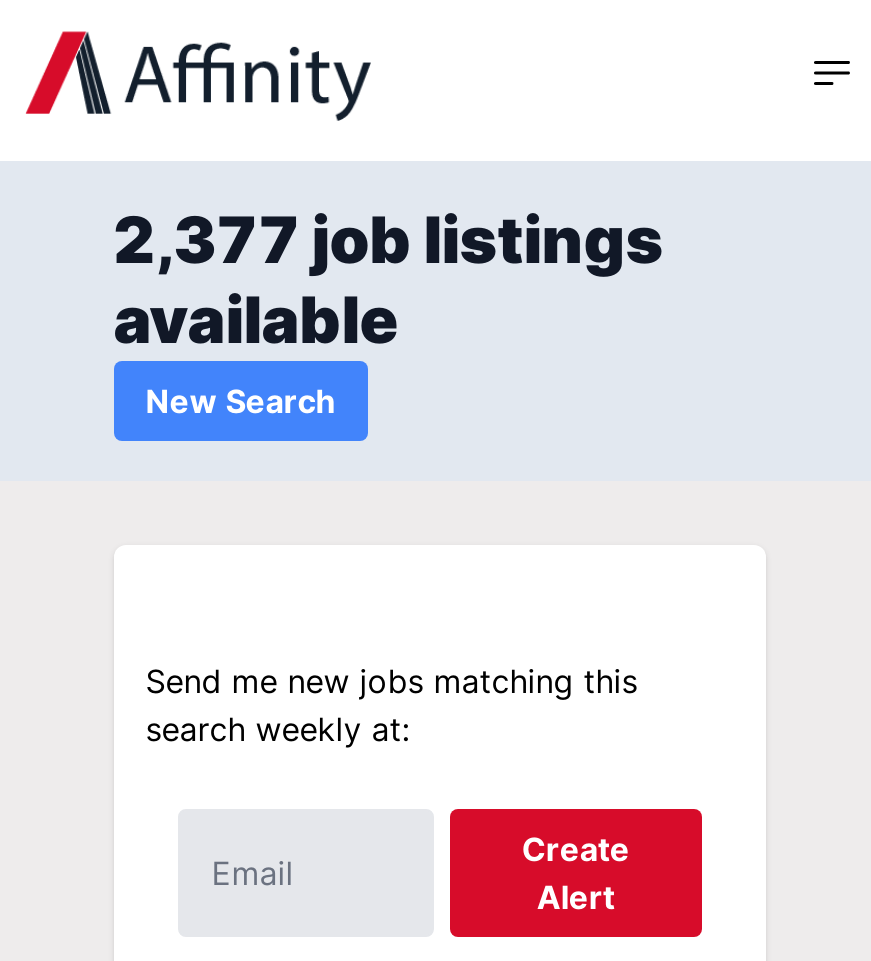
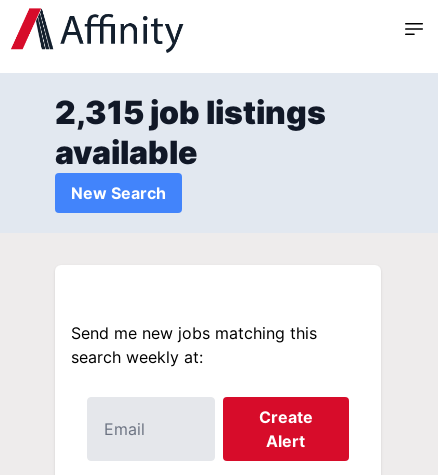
- 2,377 job listings
+ 2,315 job listings
